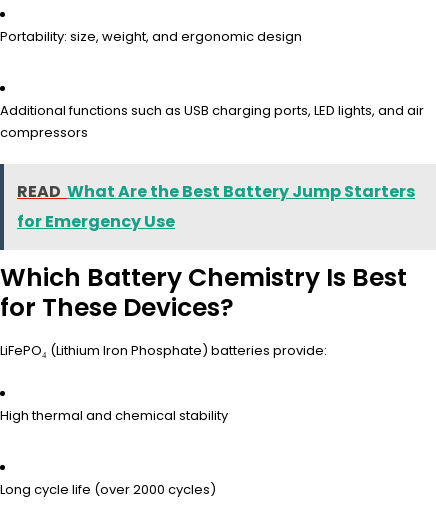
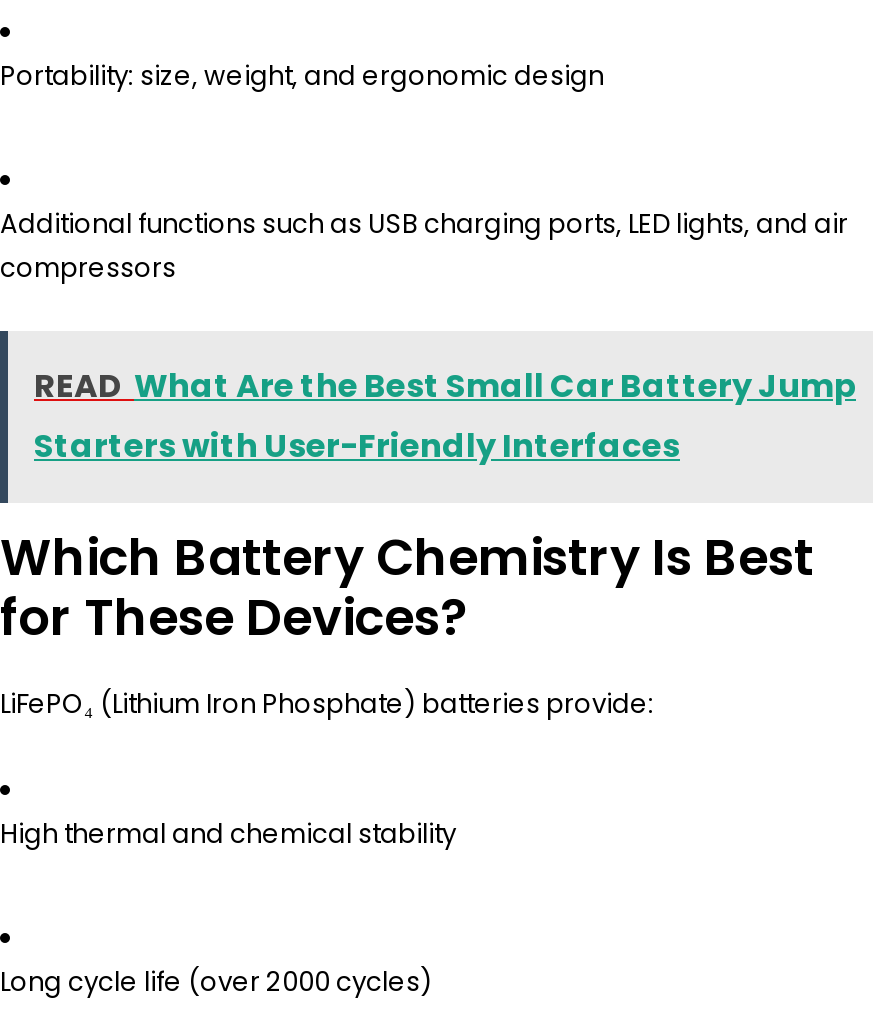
- READ What Are the Best Battery Jump Starters
- for Emergency Use
+ READ What Are the Best Small Car Battery Jump
+ Starters with User-Friendly Interfaces
